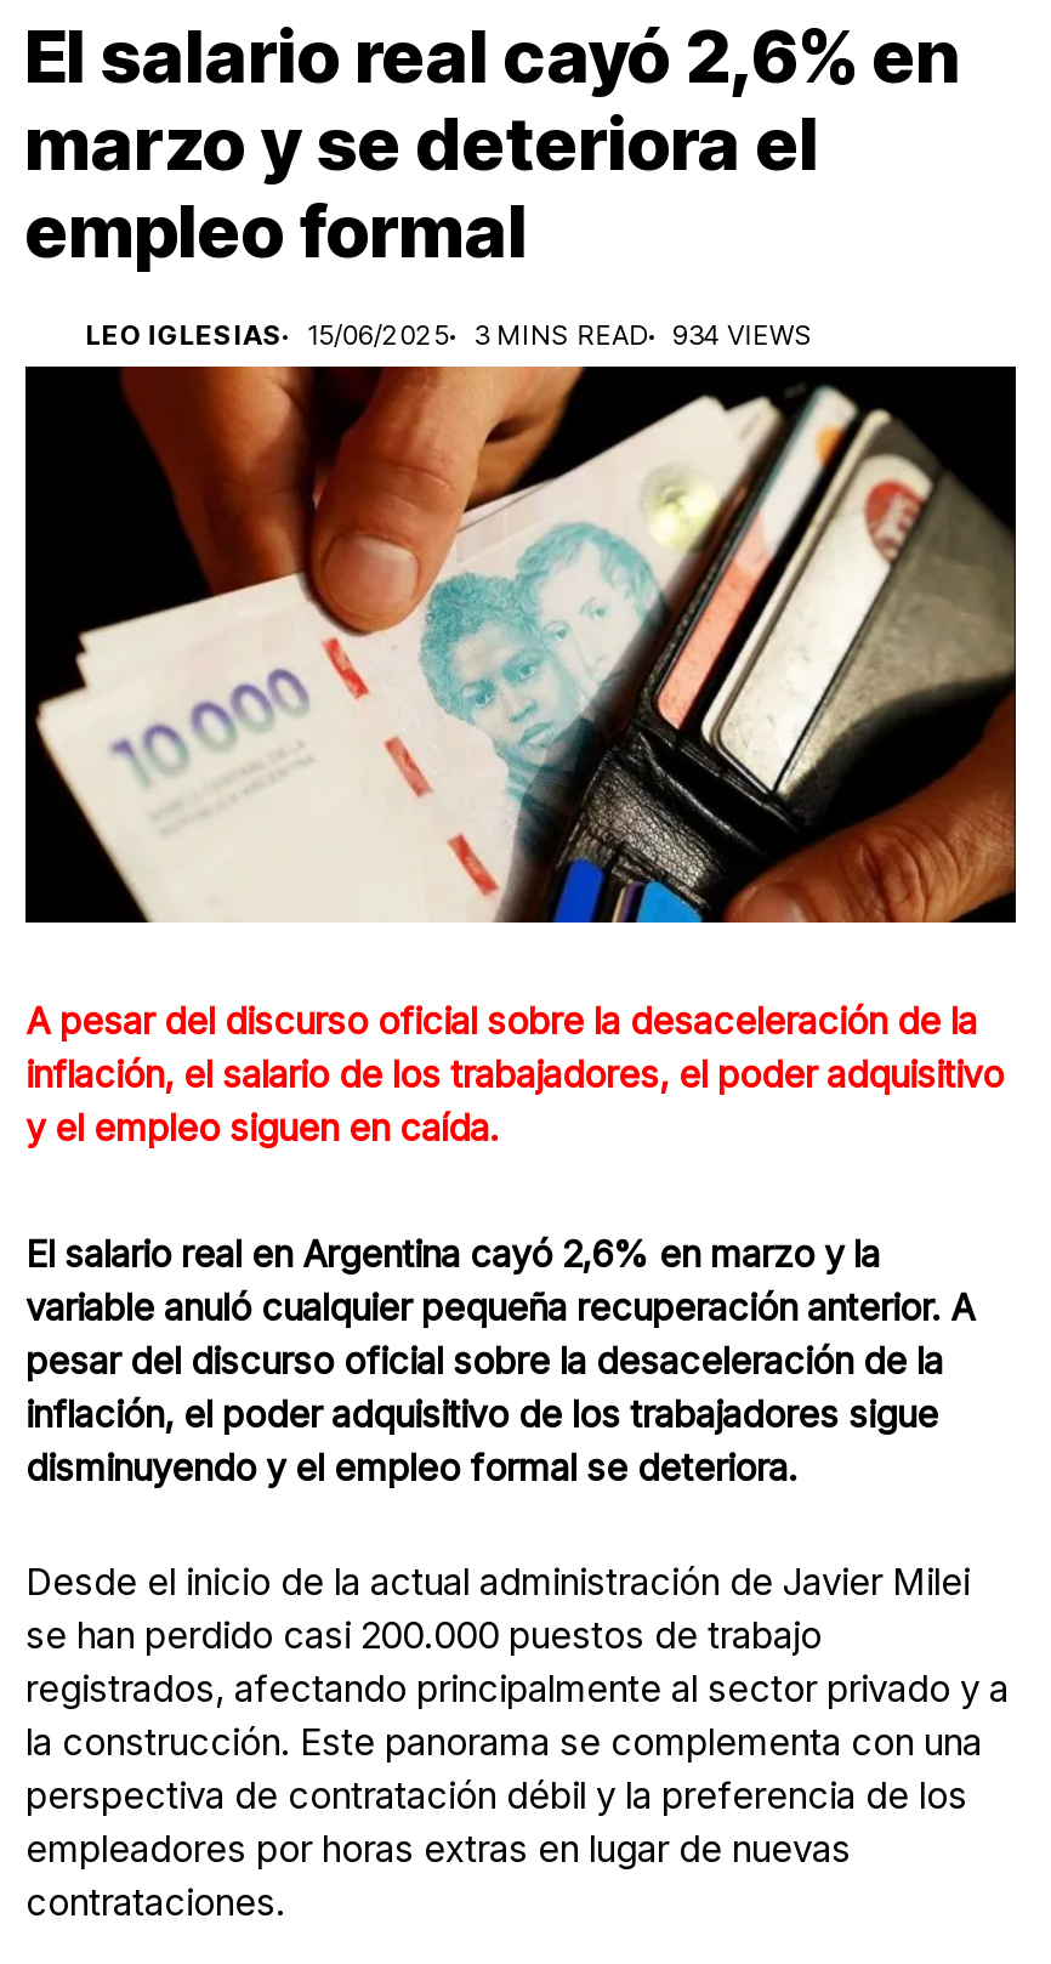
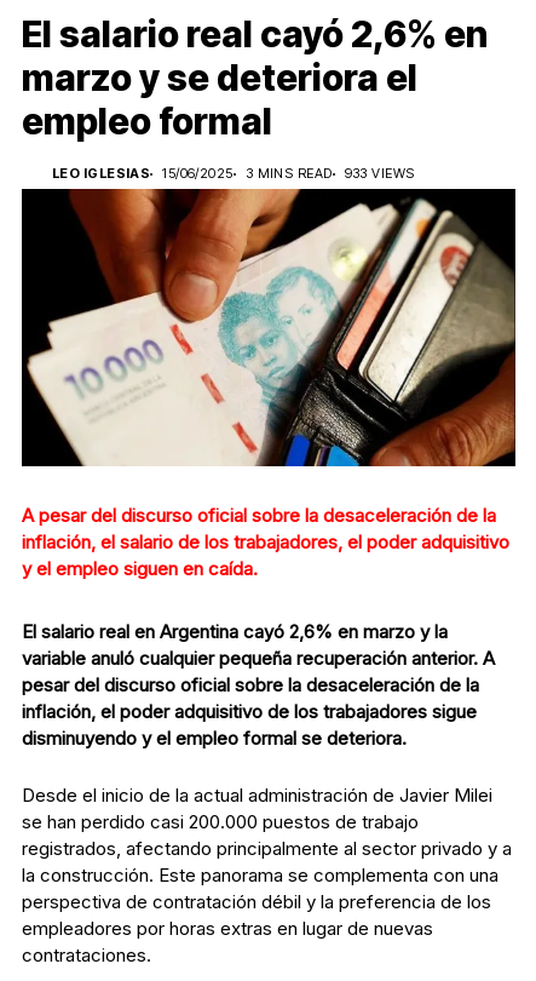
- LEO IGLESIAS 15/06/2025 3 MINS READ 934 VIEWS
+ LEO IGLESIAS 15/06/2025 3 MINS READ 933 VIEWS
